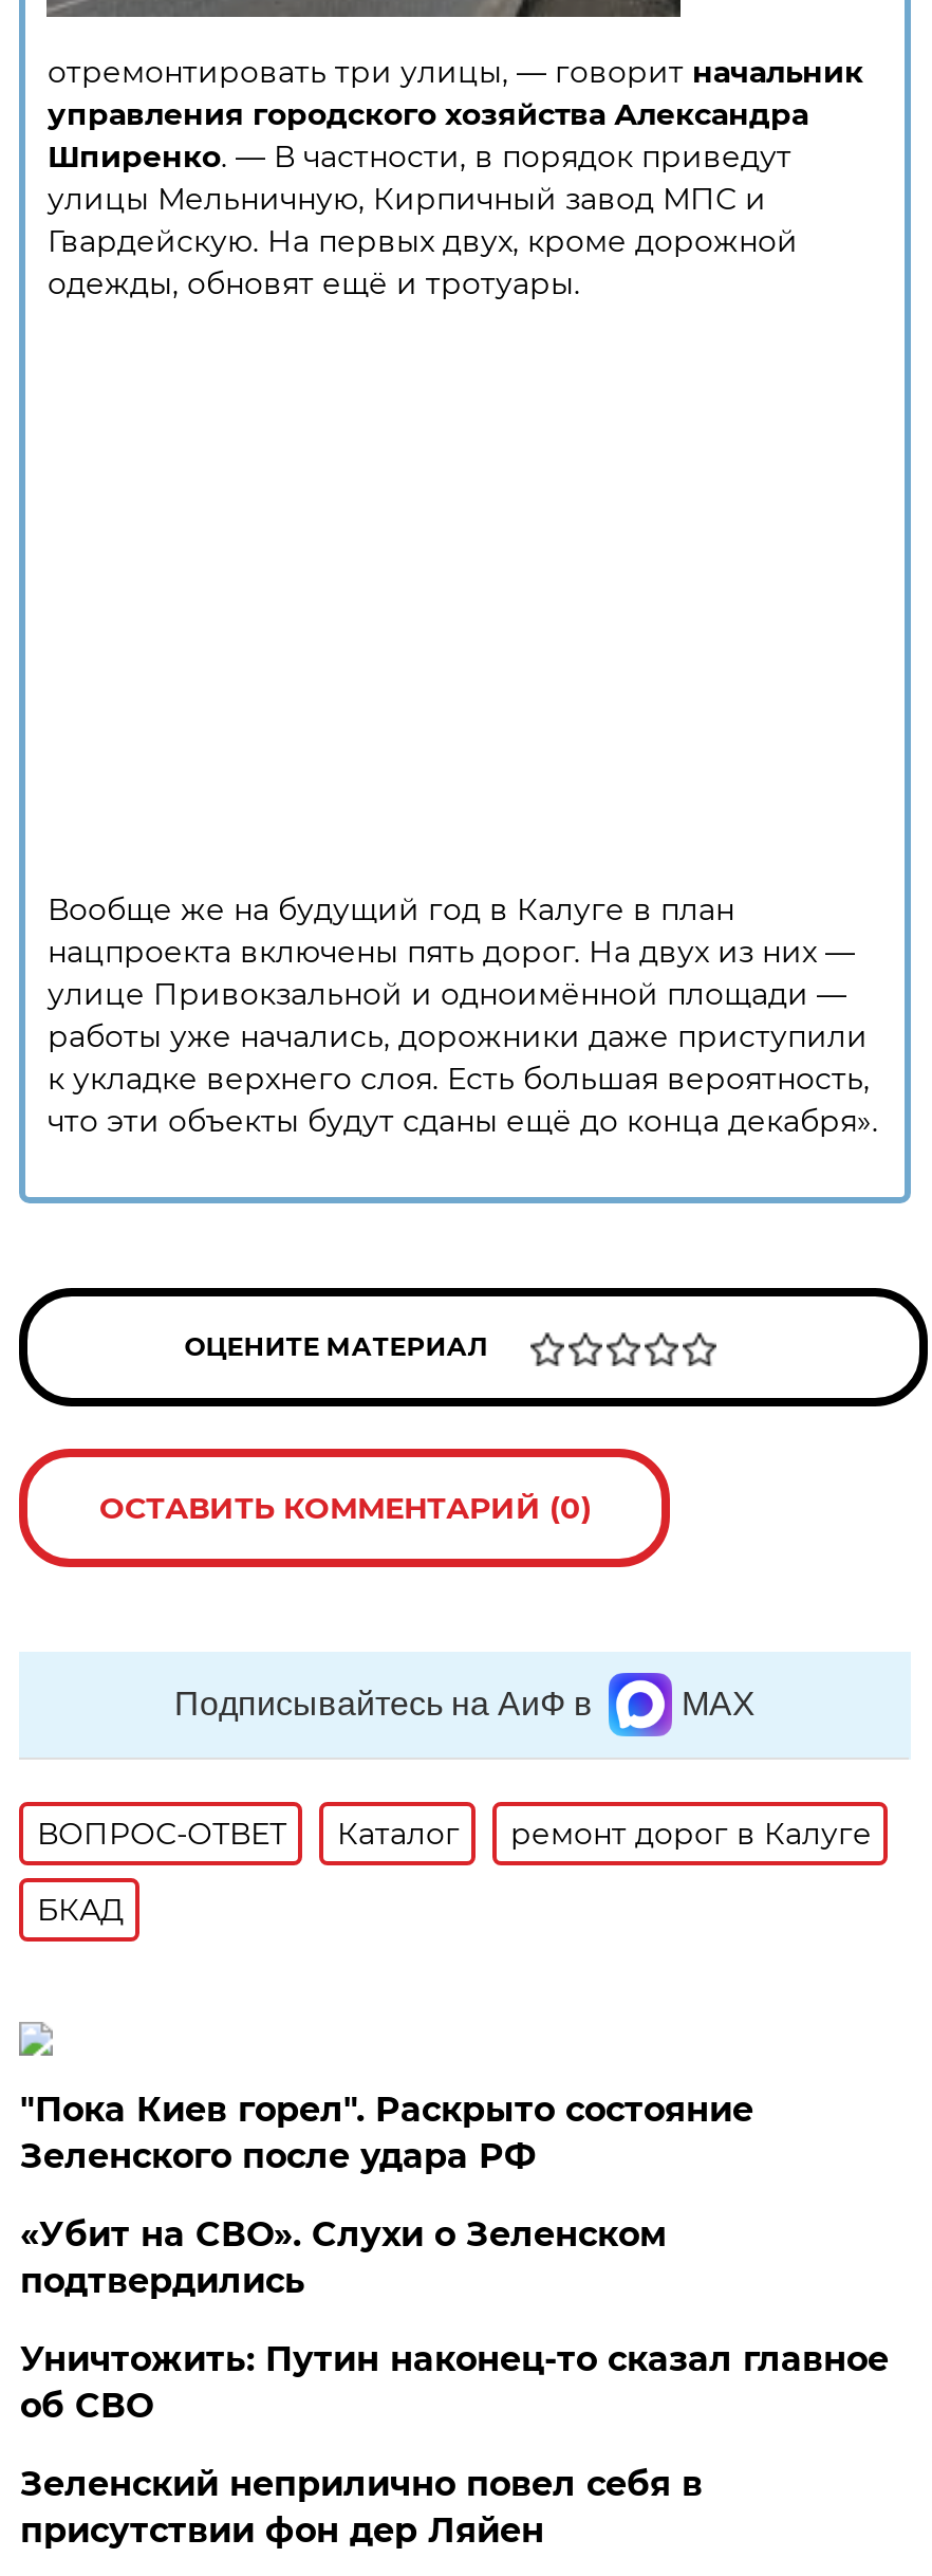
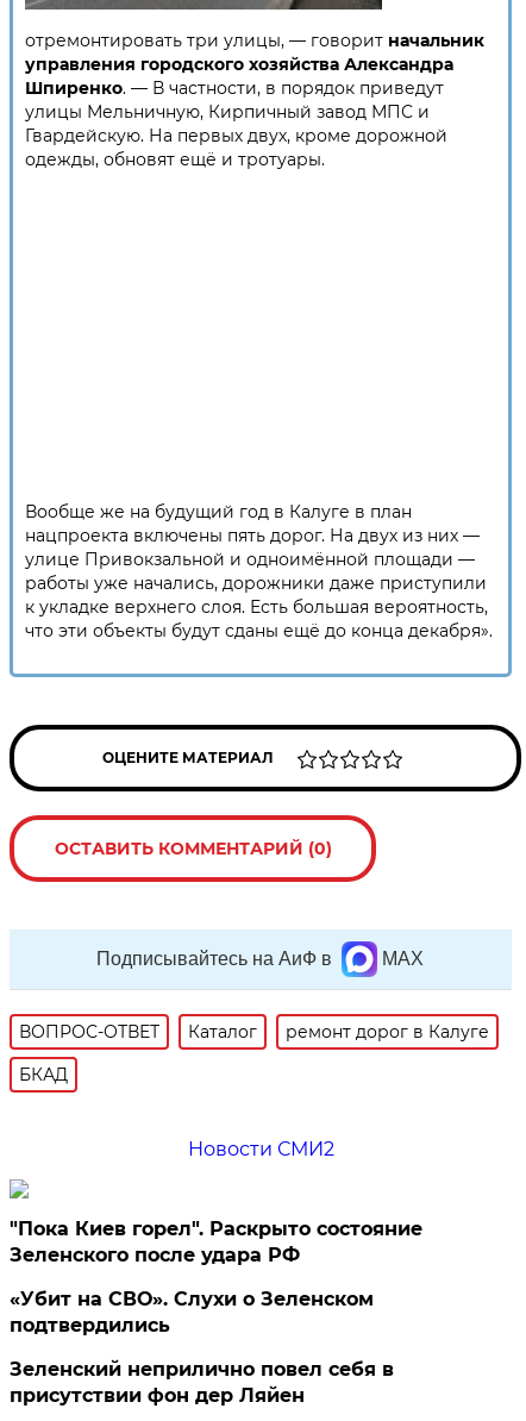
+ Новости СМИ2

moved down: "Пока Киев горел". Раскрыто состояние | Зеленского после удара РФ | «Убит на СВО». Слухи о Зеленском | подтвердились

- Уничтожить: Путин наконец-то сказал главное
- об СВО
